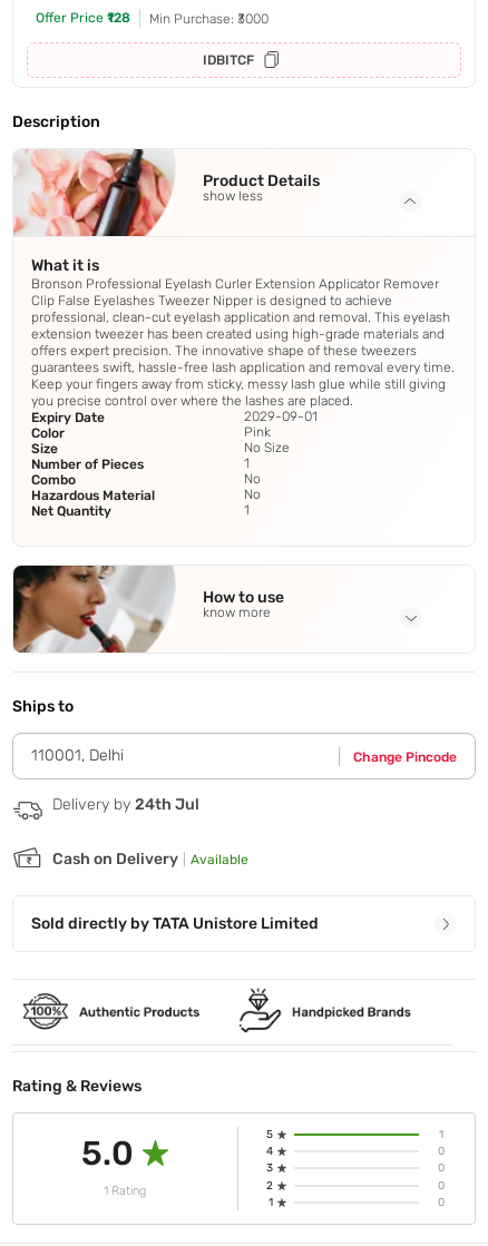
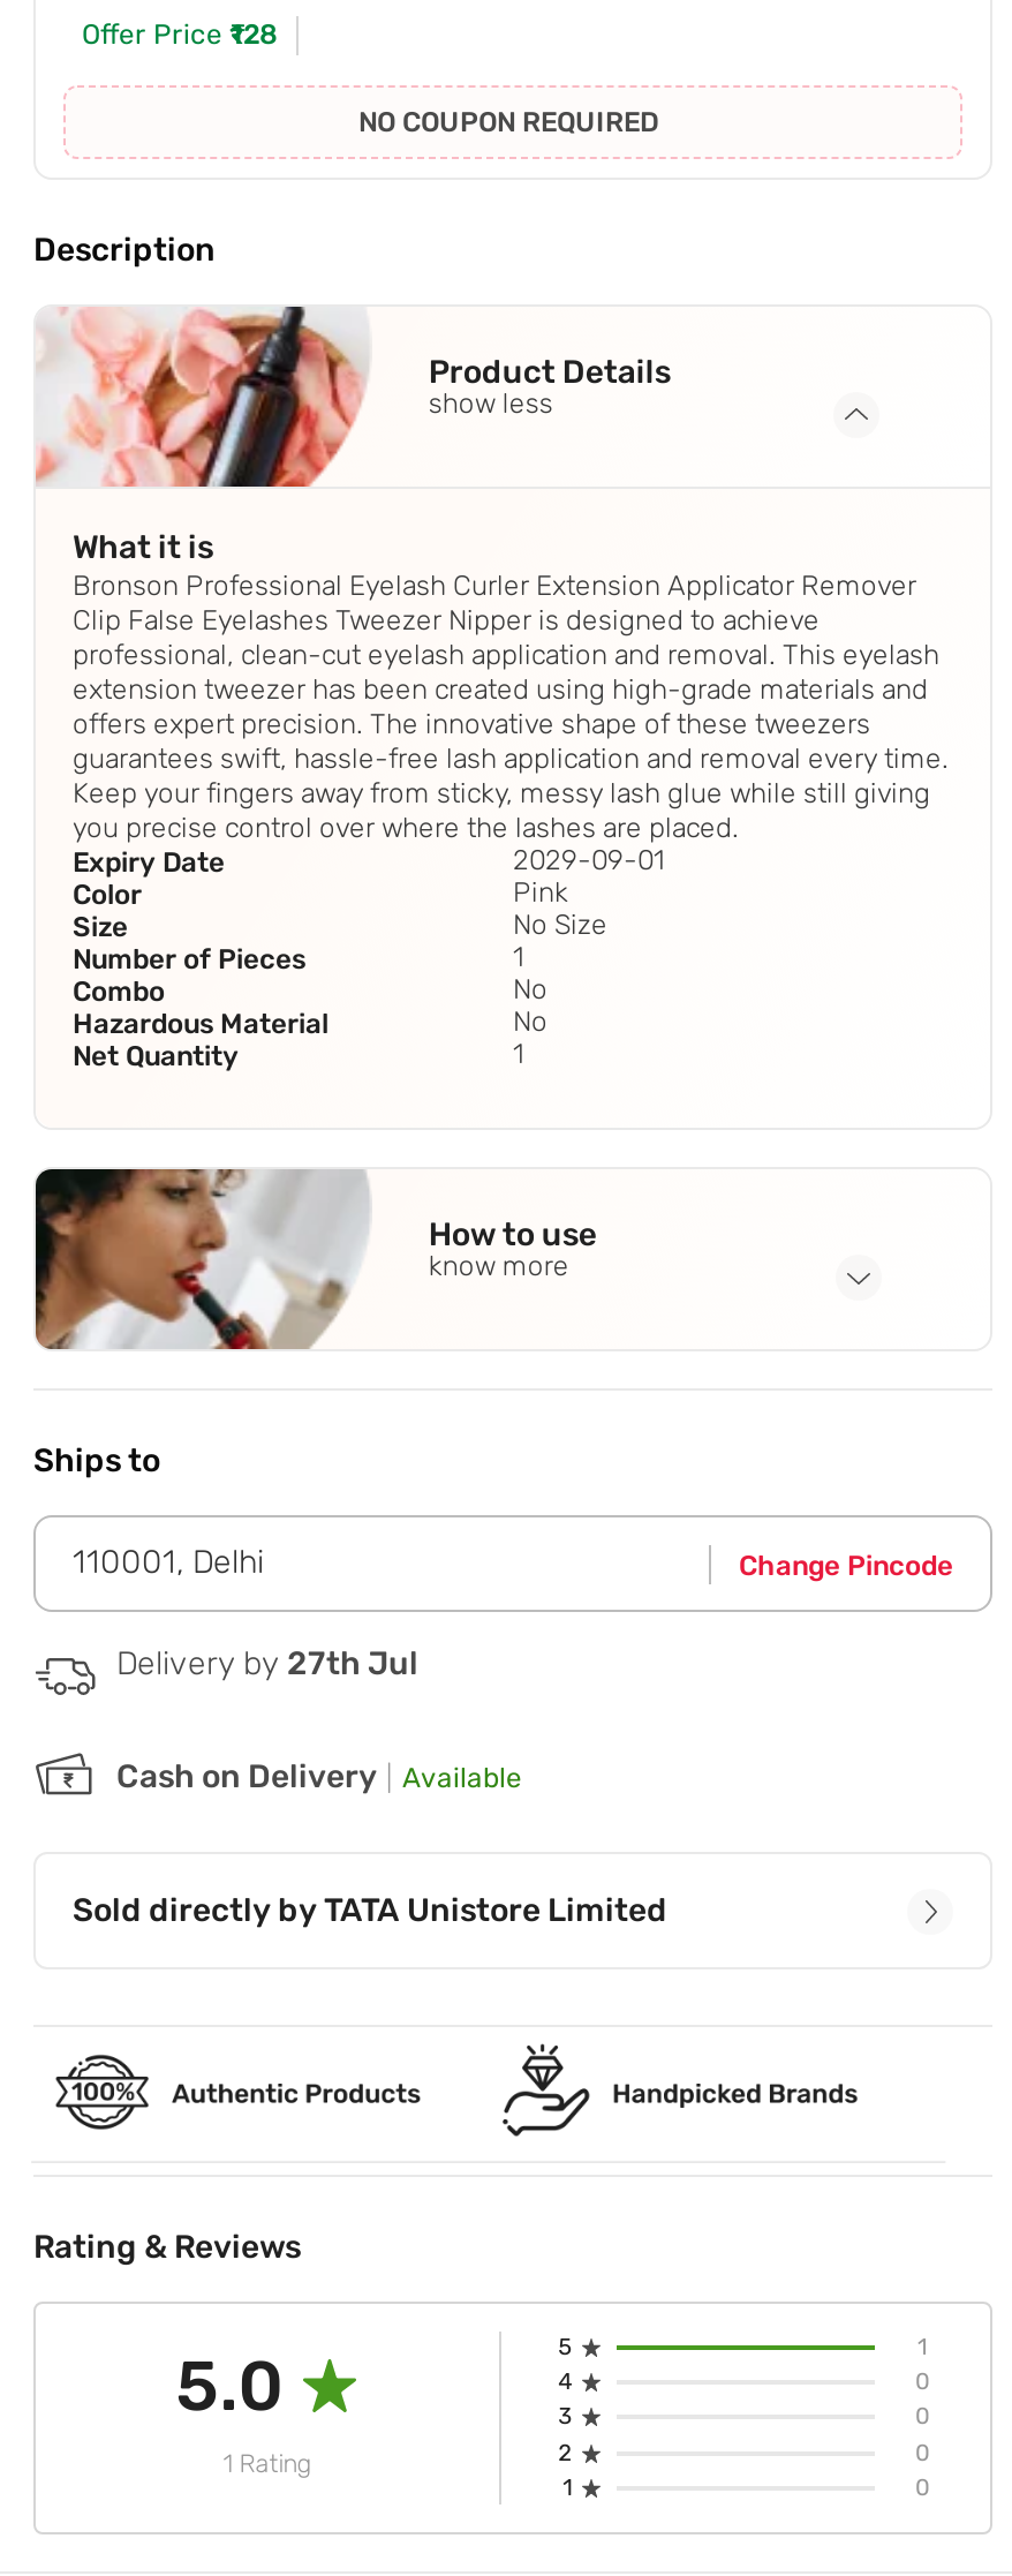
- Min Purchase: ₹3000
- IDBITCF
+ NO COUPON REQUIRED

- Delivery by 24th Jul
+ Delivery by 27th Jul
